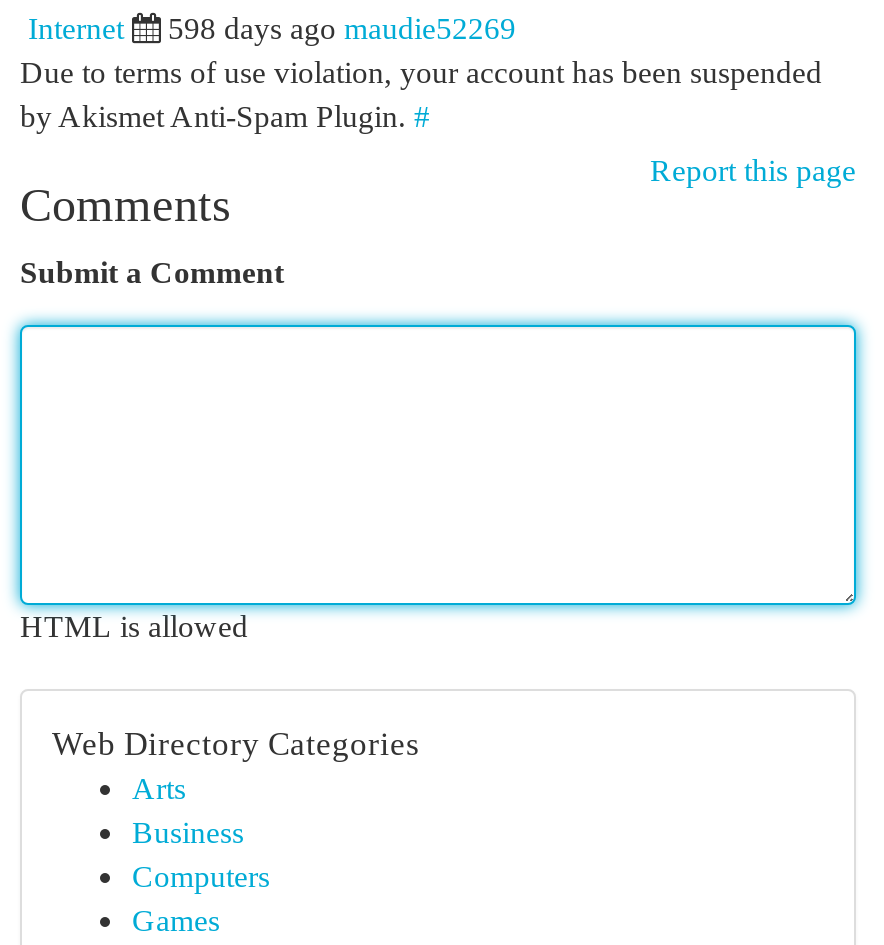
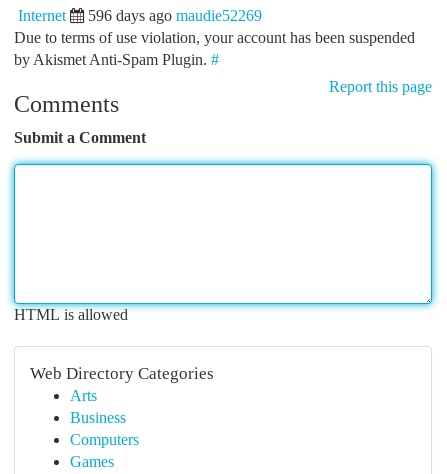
- 598 days ago maudie52269
+ 596 days ago maudie52269
